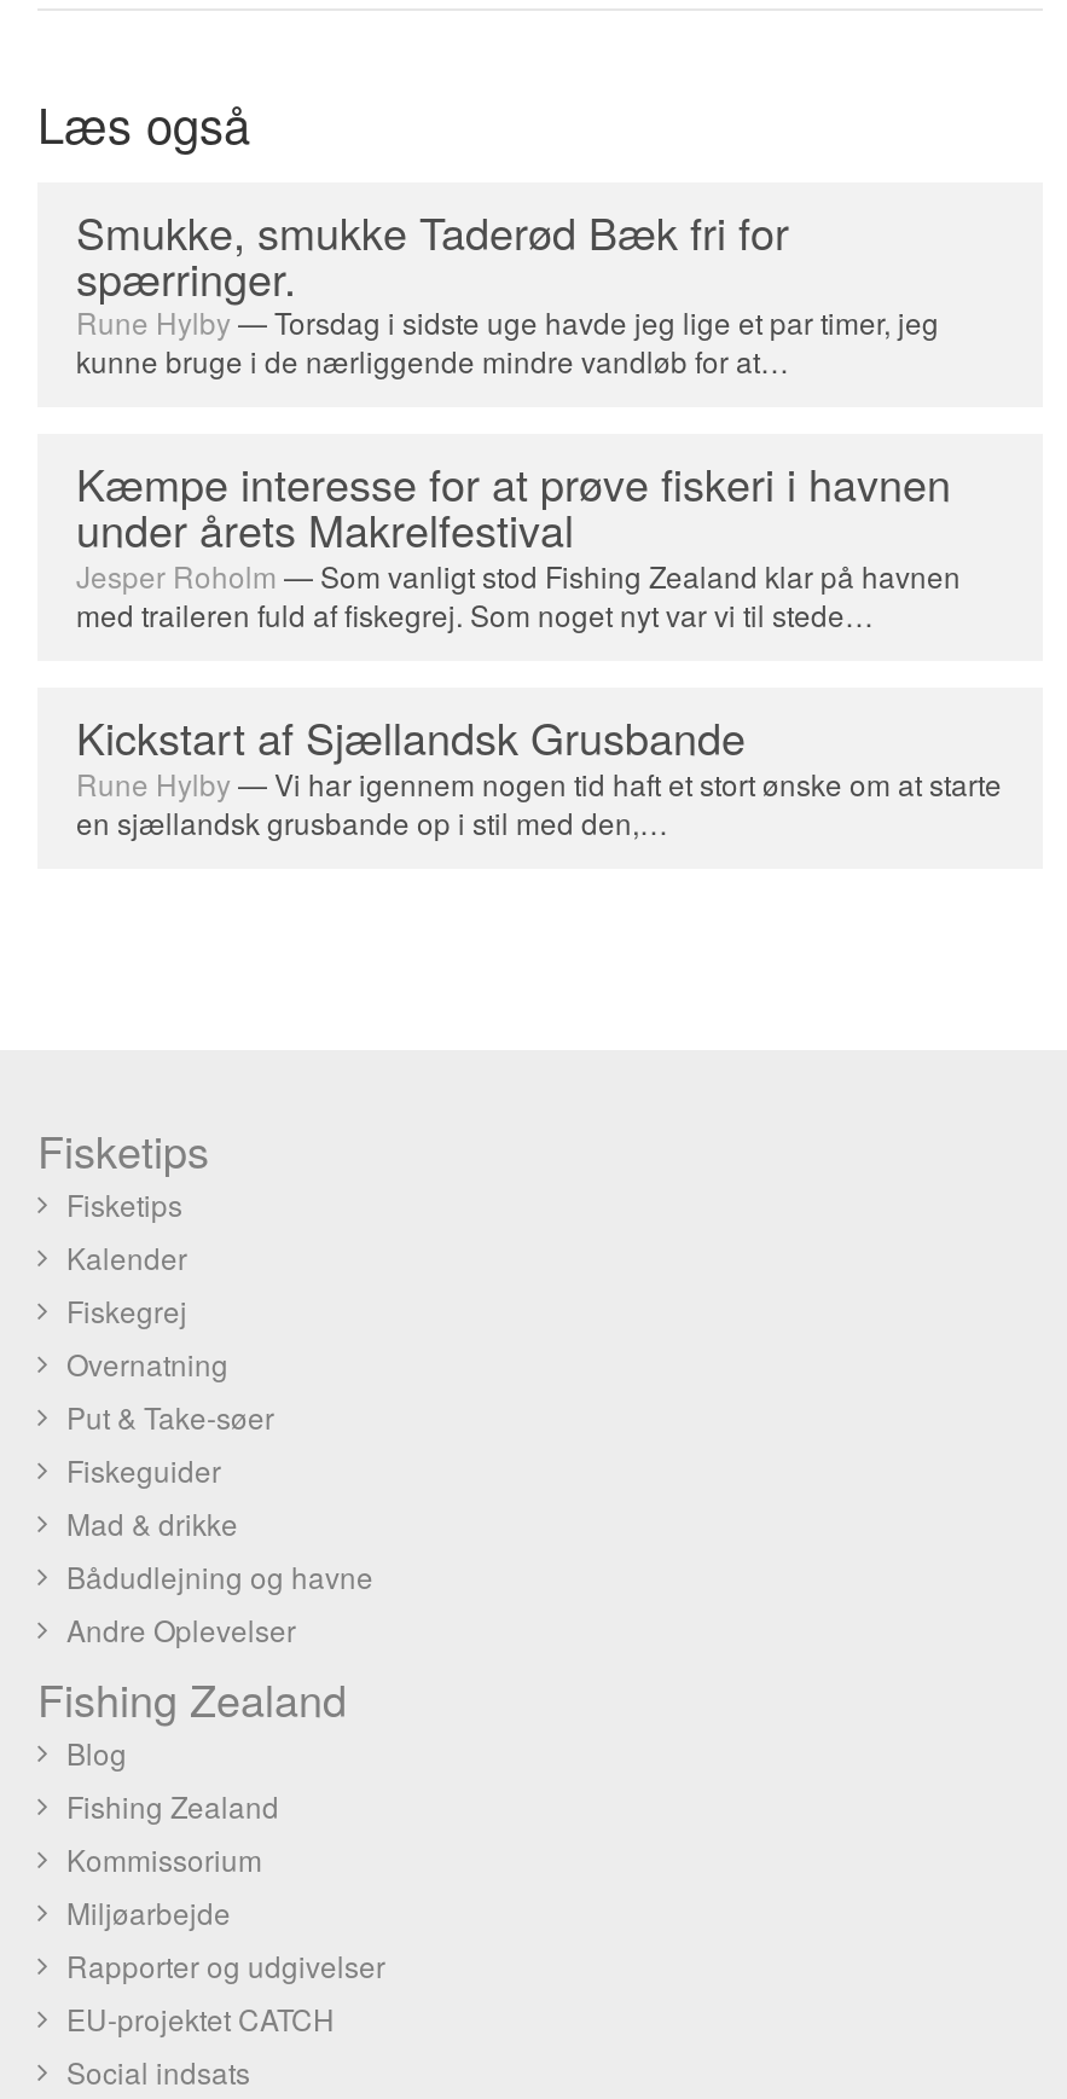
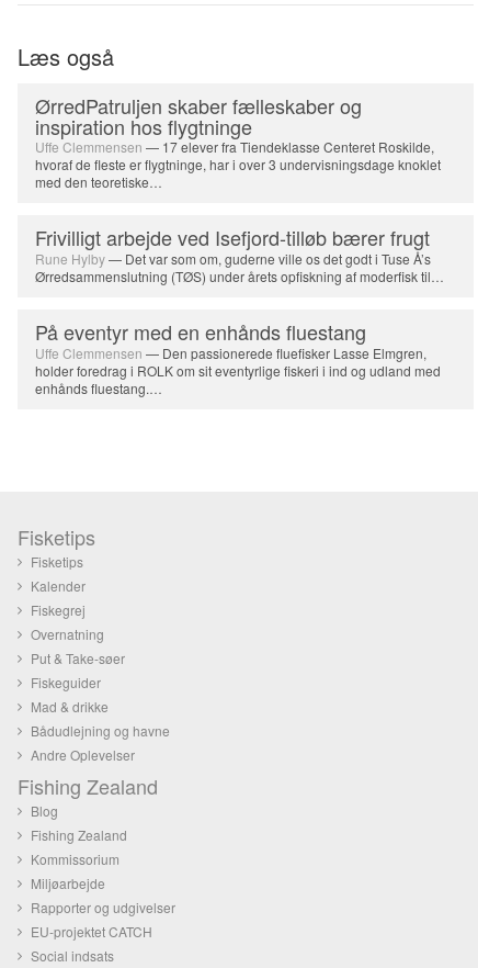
- Smukke, smukke Taderød Bæk fri for
- spærringer.
- Rune Hylby— Torsdag i sidste uge havde jeg lige et par timer, jeg
- kunne bruge i de nærliggende mindre vandløb for at…
+ ØrredPatruljen skaber fælleskaber og
+ inspiration hos flygtninge
+ Uffe Clemmensen — 17 elever fra Tiendeklasse Centeret Roskilde,
+ hvoraf de fleste er flygtninge, har i over 3 undervisningsdage knoklet
+ med den teoretiske…

- Kæmpe interesse for at prøve fiskeri i havnen
- under årets Makrelfestival
- Jesper Roholm — Som vanligt stod Fishing Zealand klar på havnen
- med traileren fuld af fiskegrej. Som noget nyt var vi til stede…
+ Frivilligt arbejde ved Isefjord-tilløb bærer frugt
+ Rune Hylby — Det var som om, guderne ville os det godt i Tuse Å’s
+ Ørredsammenslutning (TØS) under årets opfiskning af moderfisk til…

- Kickstart af Sjællandsk Grusbande
- Rune Hylby — Vi har igennem nogen tid haft et stort ønske om at starte
- en sjællandsk grusbande op i stil med den,…
+ På eventyr med en enhånds fluestang
+ Uffe Clemmensen — Den passionerede fluefisker Lasse Elmgren,
+ holder foredrag i ROLK om sit eventyrlige fiskeri i ind og udland med
+ enhånds fluestang.…
